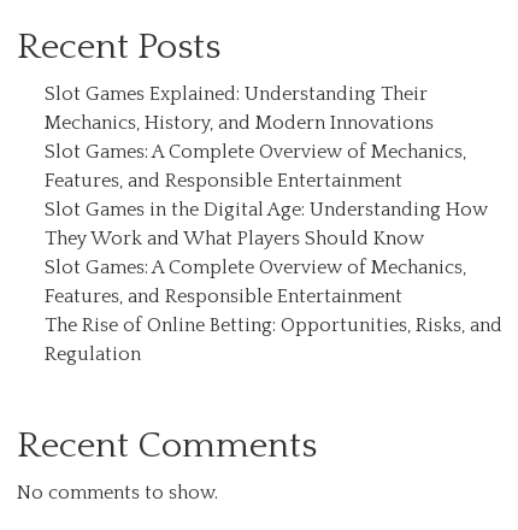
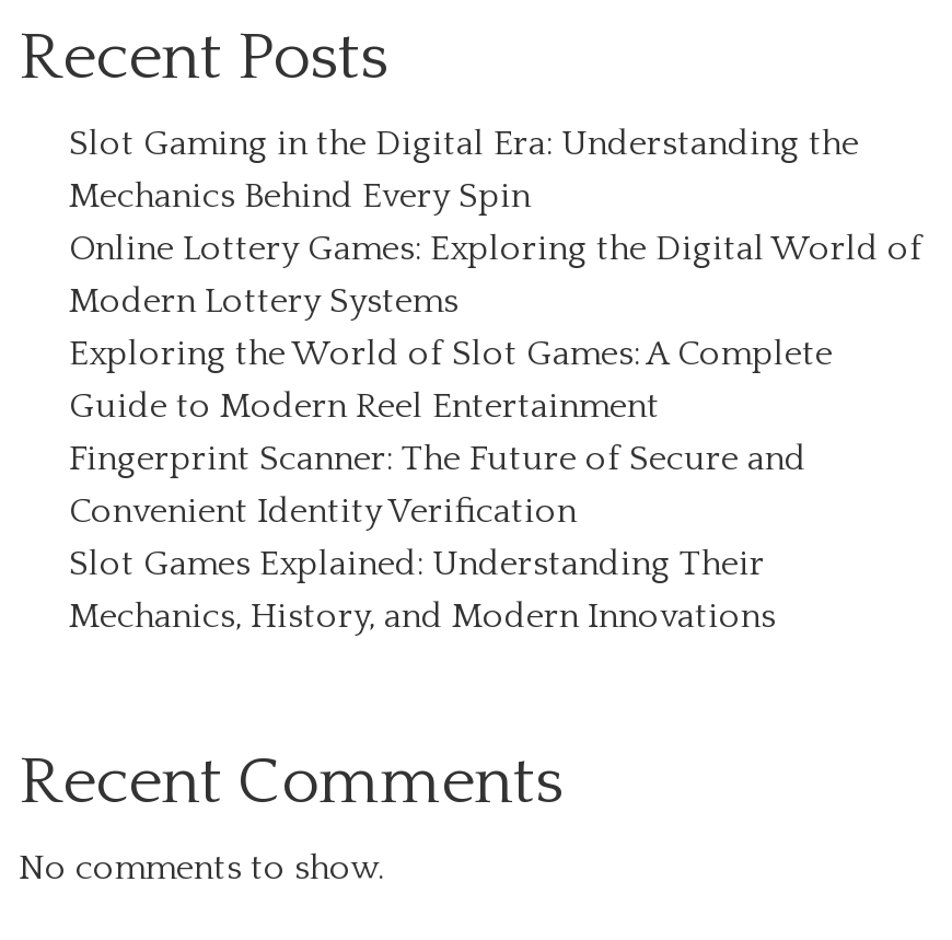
+ Slot Gaming in the Digital Era: Understanding the
+ Mechanics Behind Every Spin
+ Online Lottery Games: Exploring the Digital World of
+ Modern Lottery Systems
+ Exploring the World of Slot Games: A Complete
+ Guide to Modern Reel Entertainment
+ Fingerprint Scanner: The Future of Secure and
+ Convenient Identity Verification

moved down: Slot Games Explained: Understanding Their | Mechanics, History, and Modern Innovations

- Slot Games: A Complete Overview of Mechanics,
- Features, and Responsible Entertainment
- Slot Games in the Digital Age: Understanding How
- They Work and What Players Should Know
- Slot Games: A Complete Overview of Mechanics,
- Features, and Responsible Entertainment
- The Rise of Online Betting: Opportunities, Risks, and
- Regulation
